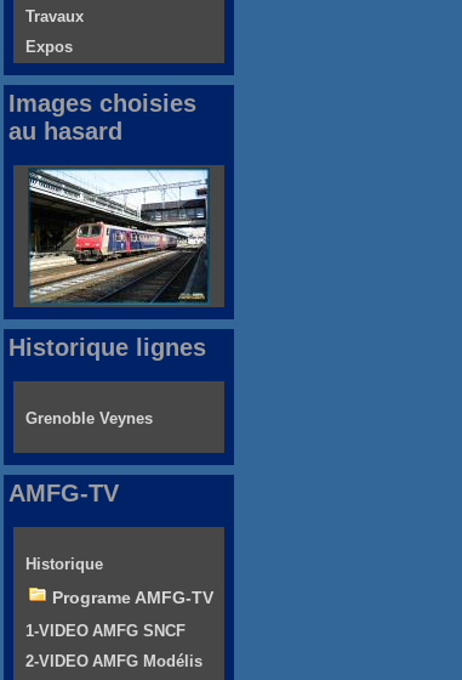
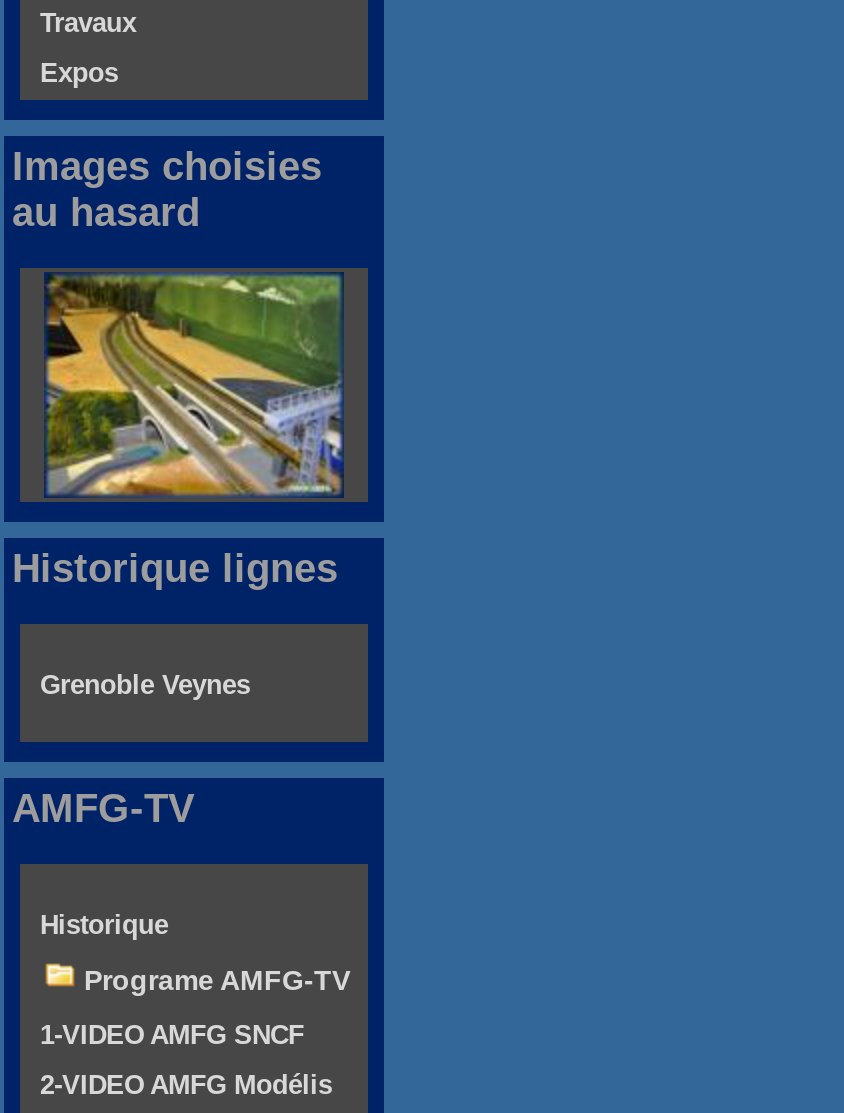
- [image]
+ [image]
